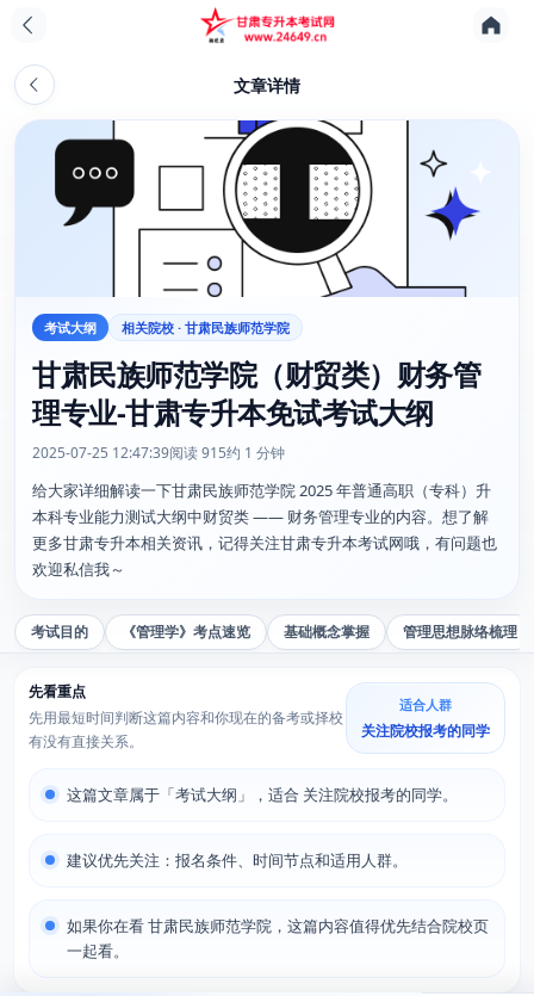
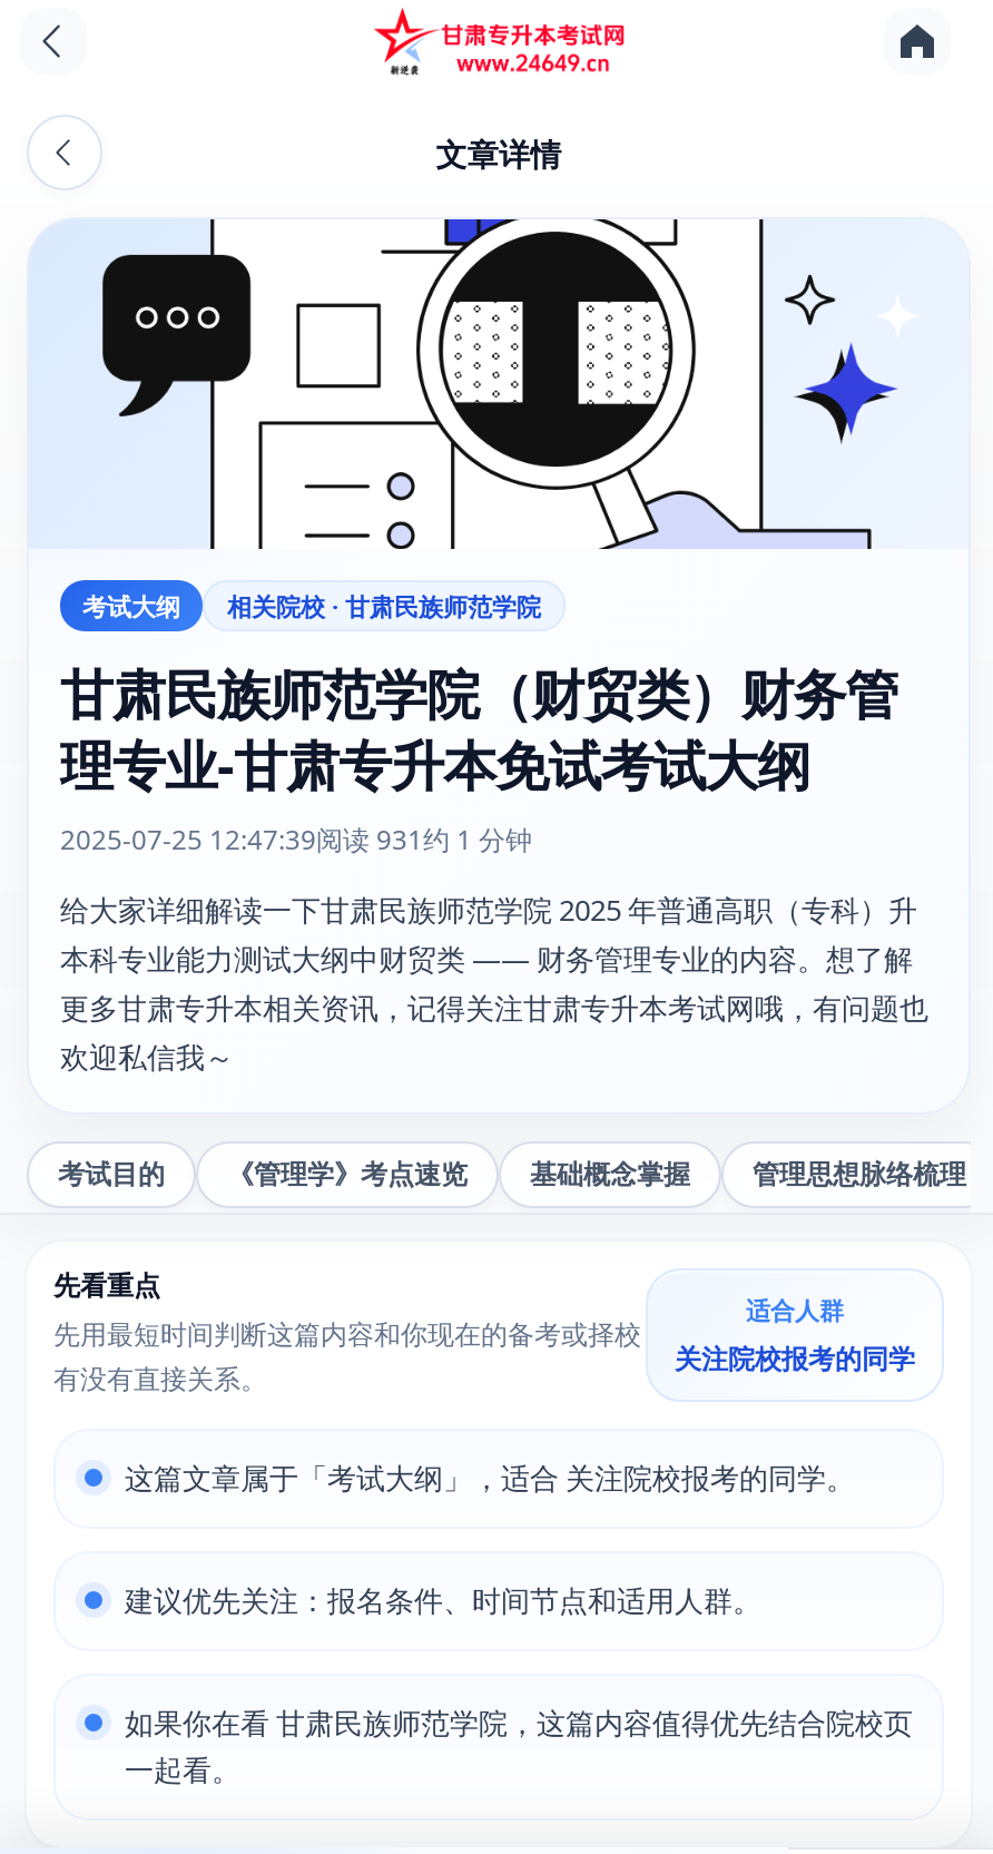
- 2025-07-25 12:47:39阅读 915约 1 分钟
+ 2025-07-25 12:47:39阅读 931约 1 分钟
